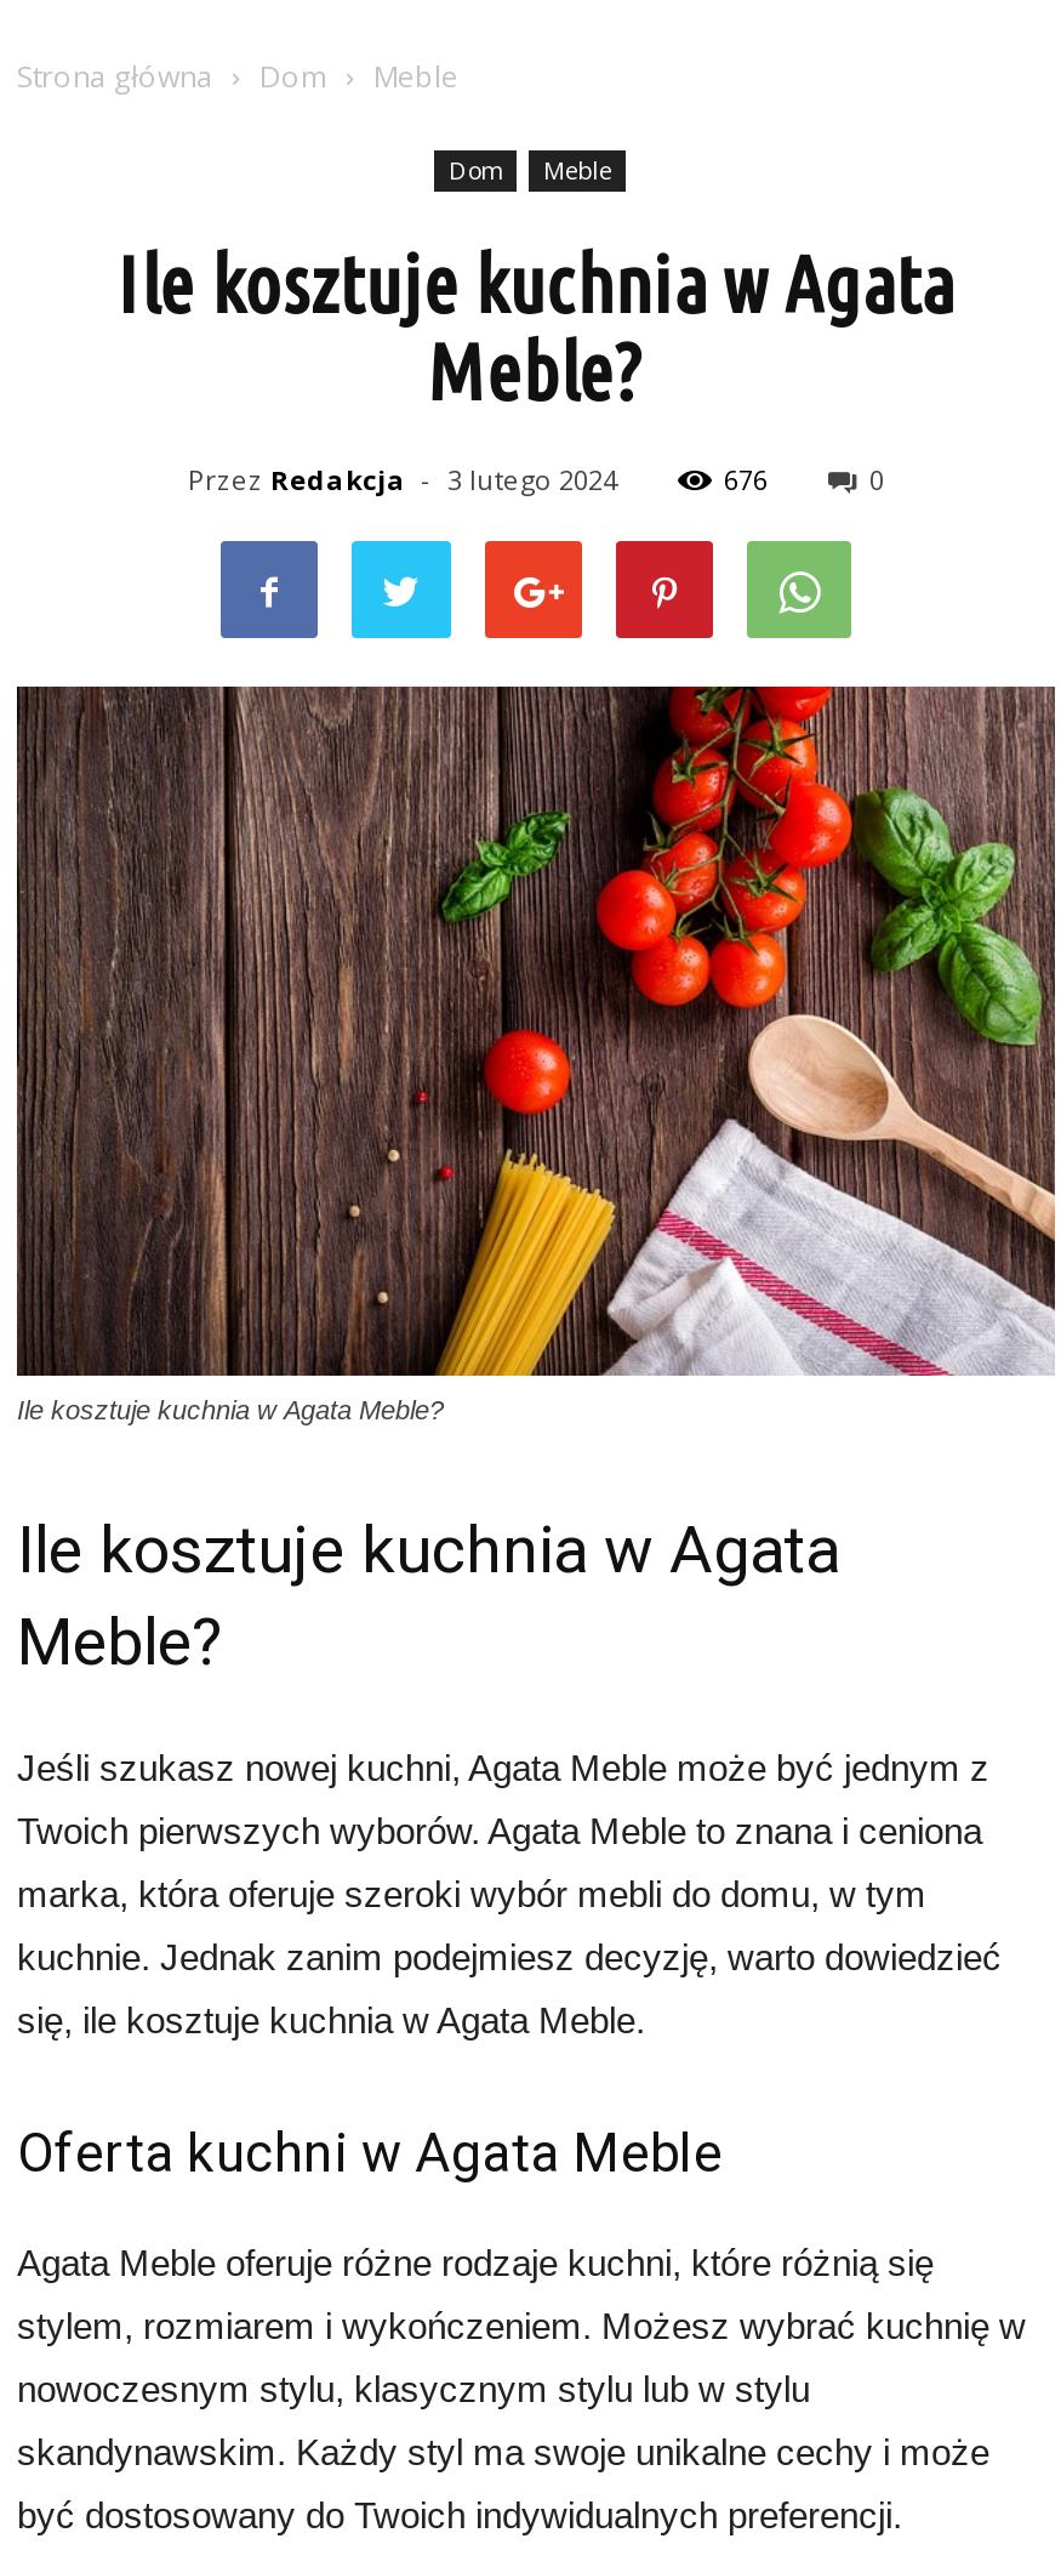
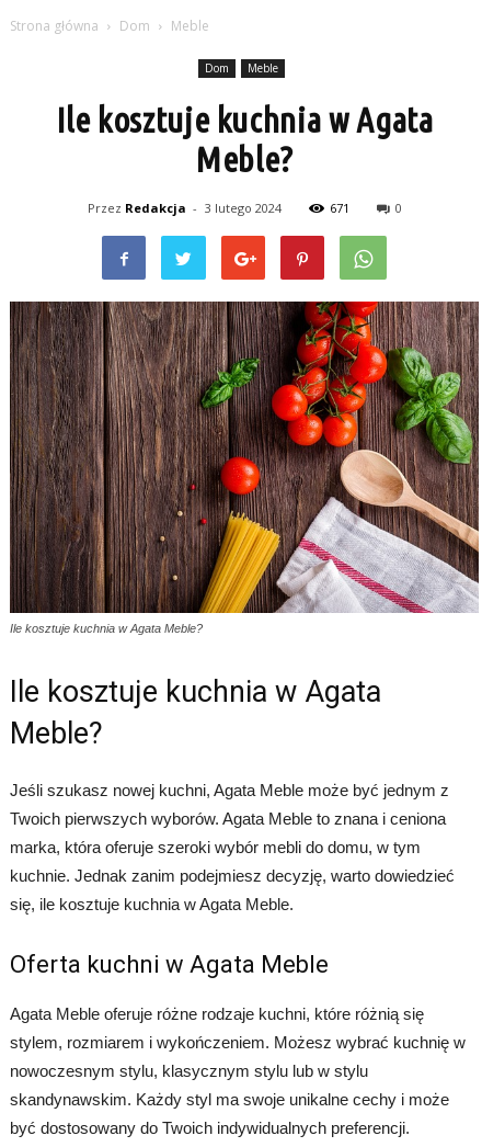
- 676
+ 671
